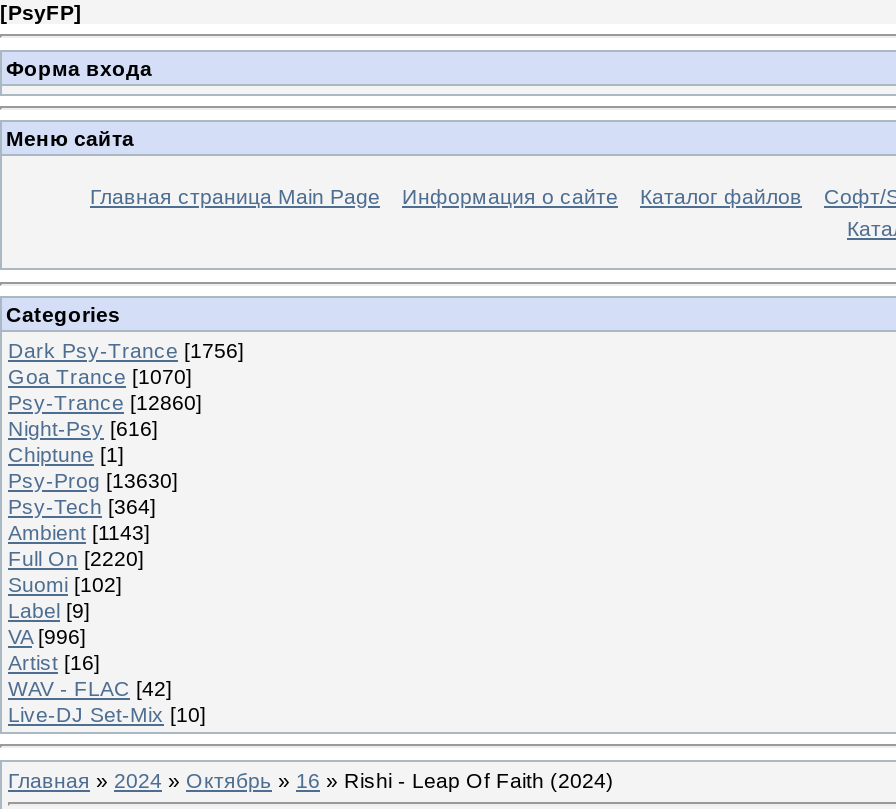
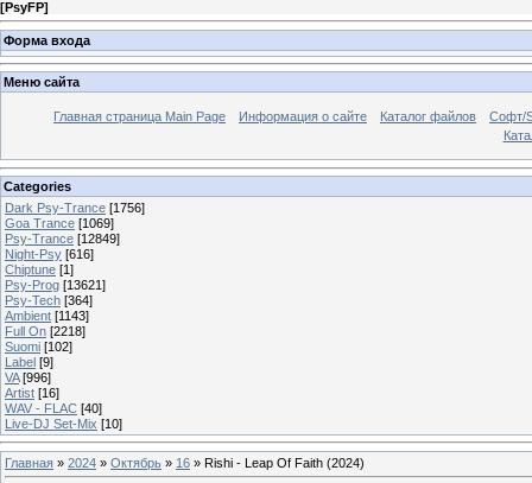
- Goa Trance [1070]
+ Goa Trance [1069]

- Psy-Trance [12860]
+ Psy-Trance [12849]

- Psy-Prog [13630]
+ Psy-Prog [13621]

- Full On [2220]
+ Full On [2218]

- WAV - FLAC [42]
+ WAV - FLAC [40]
